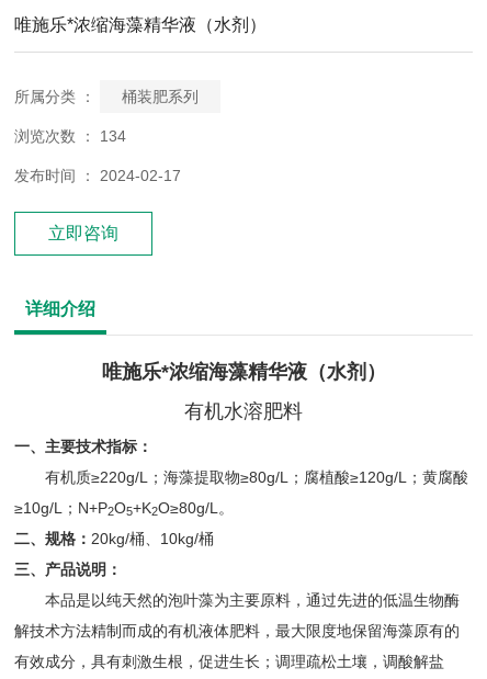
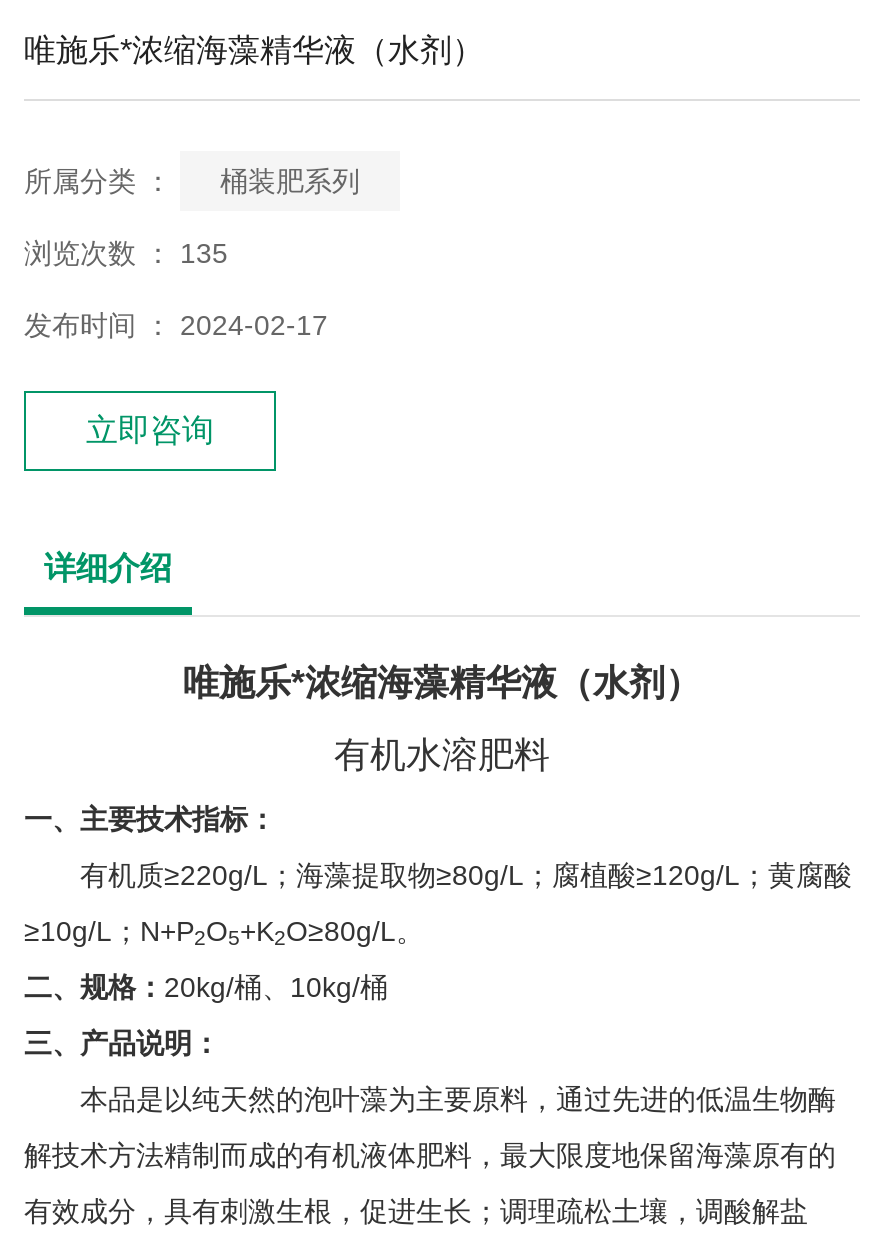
- 浏览次数 ：134
+ 浏览次数 ：135
